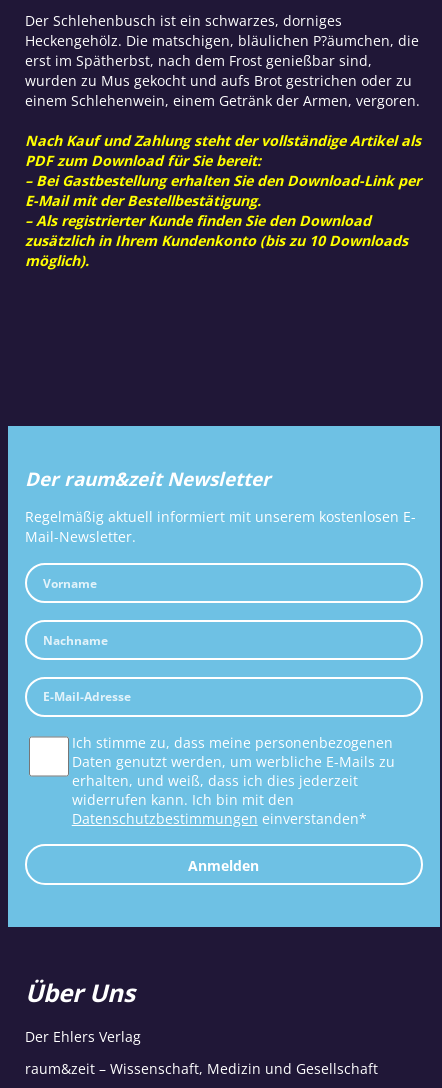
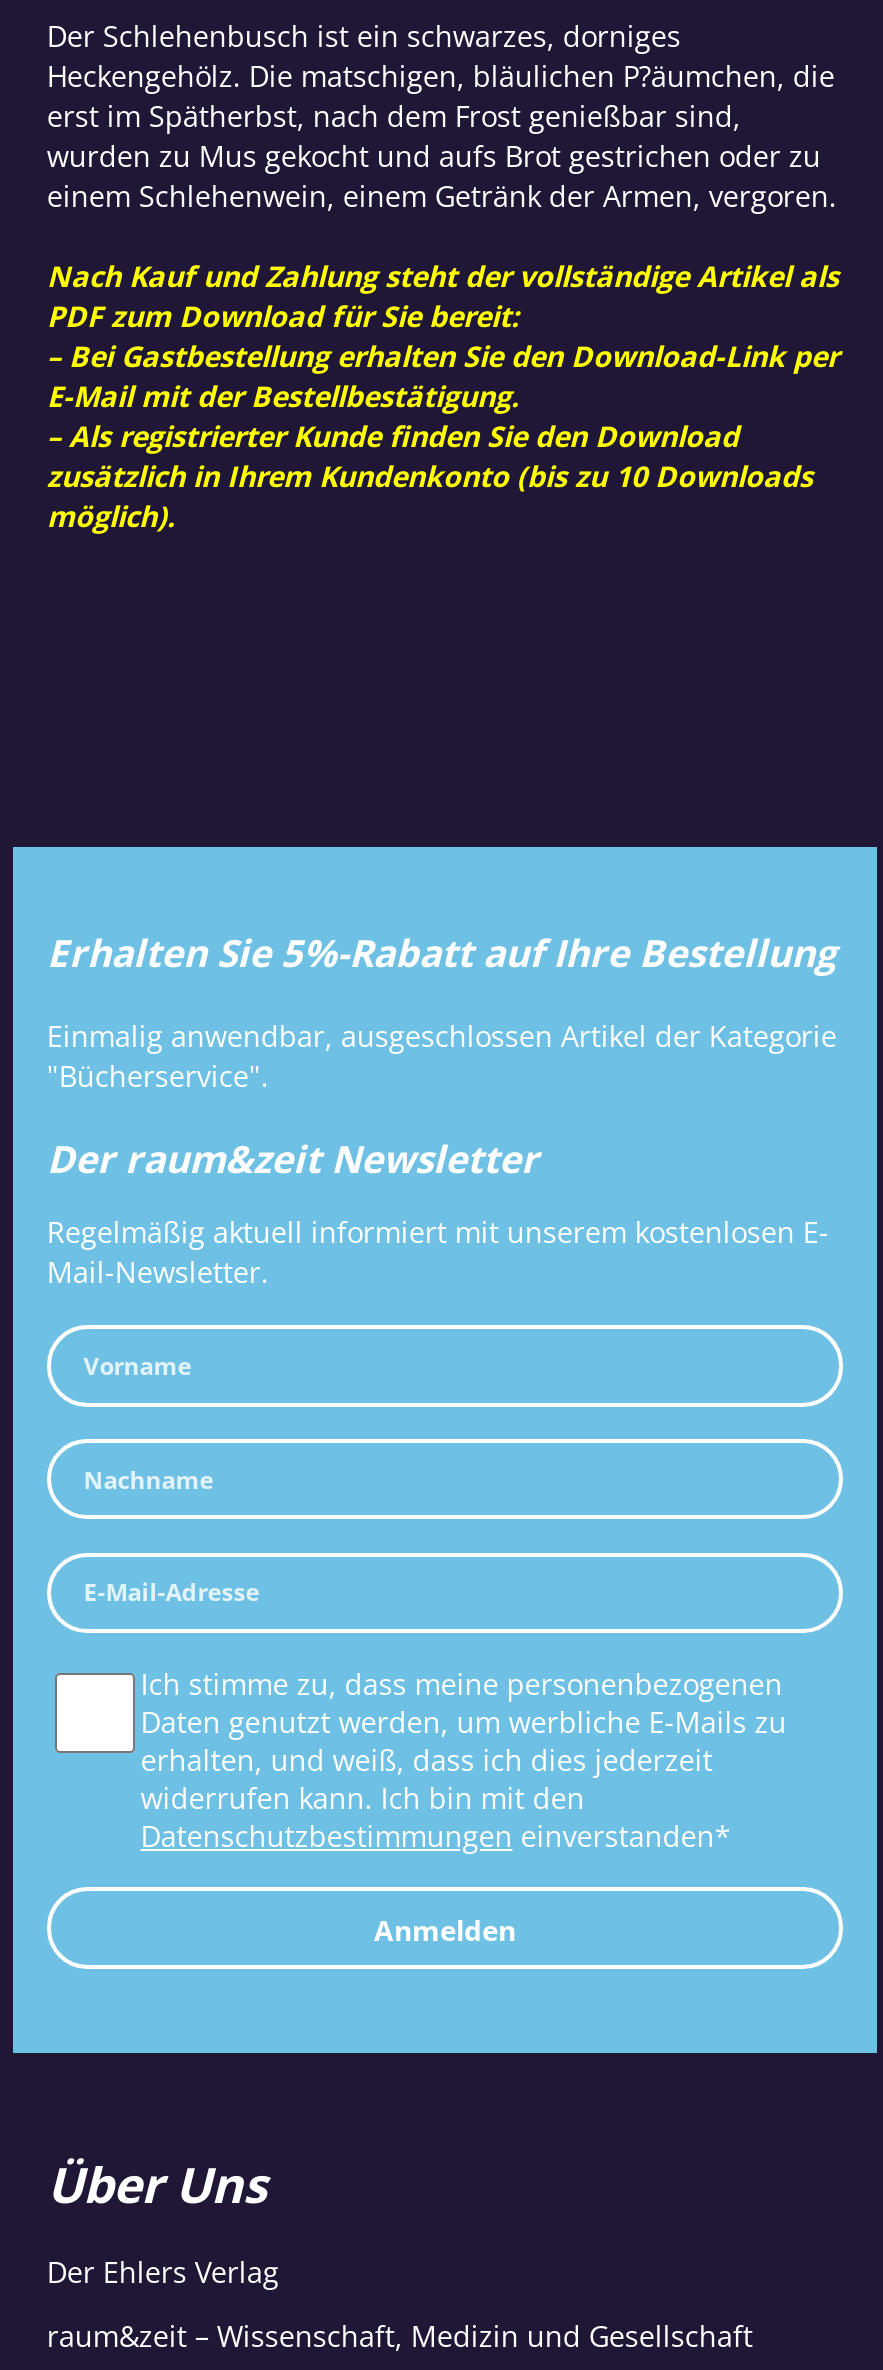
+ Erhalten Sie 5%-Rabatt auf Ihre Bestellung
+ Einmalig anwendbar, ausgeschlossen Artikel der Kategorie
+ "Bücherservice".
